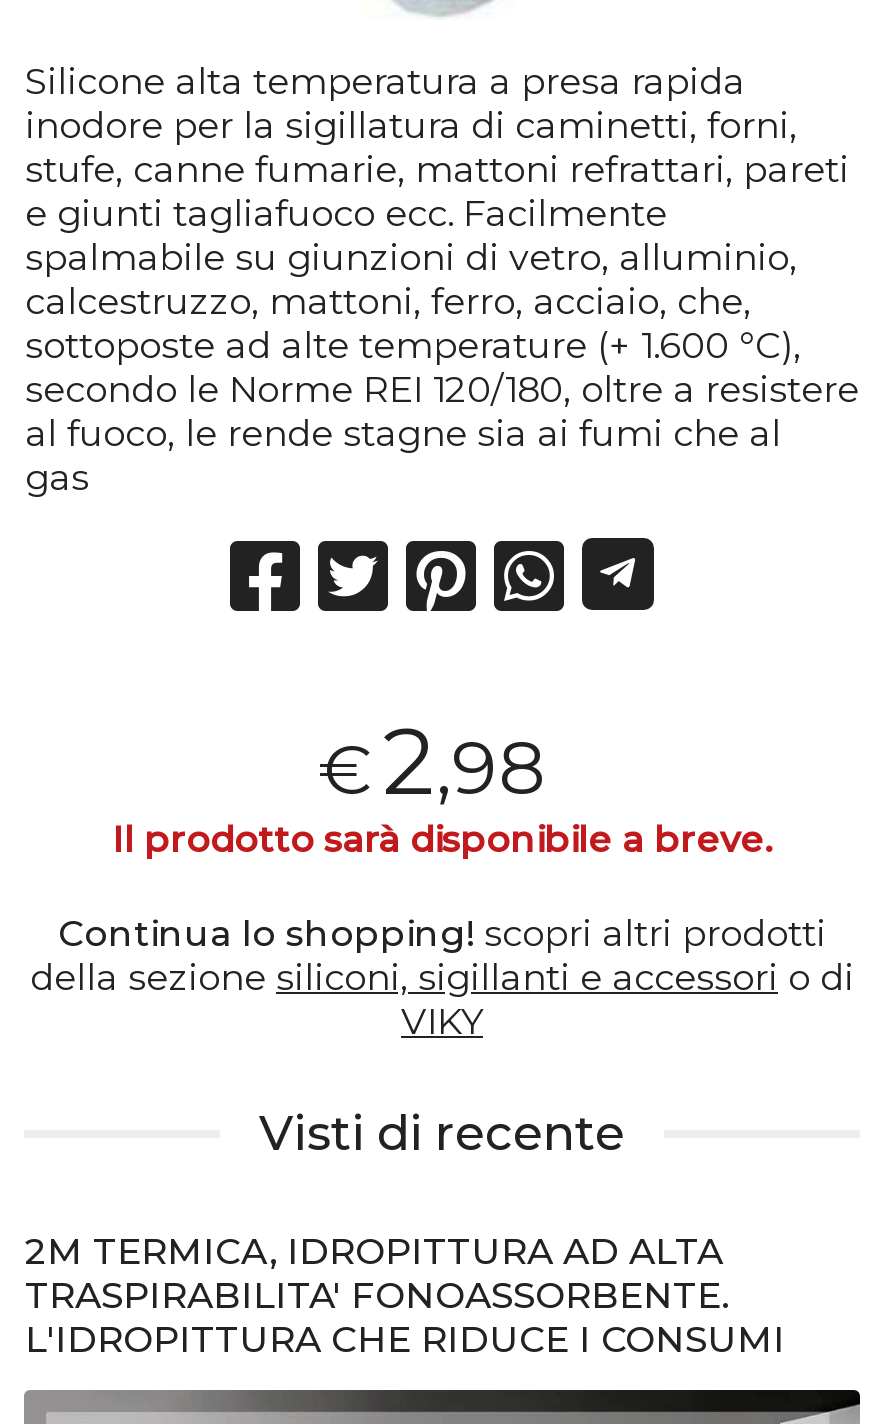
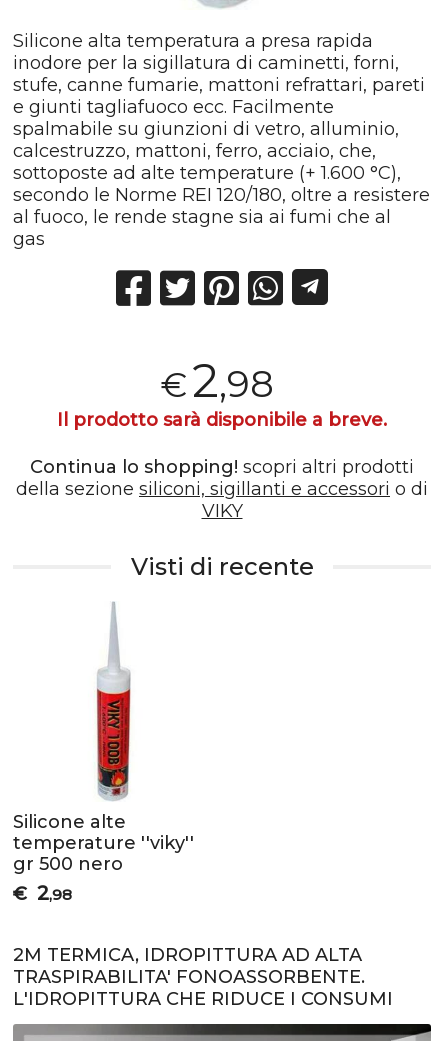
+ [image]
+ Silicone alte
+ temperature ''viky''
+ gr 500 nero
+ € 2,98
